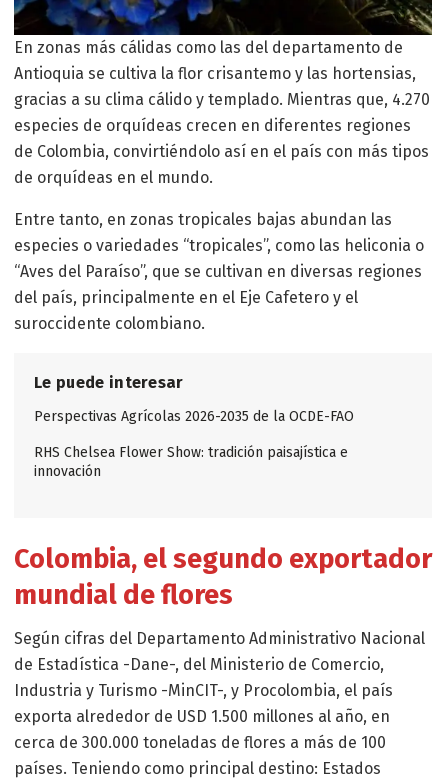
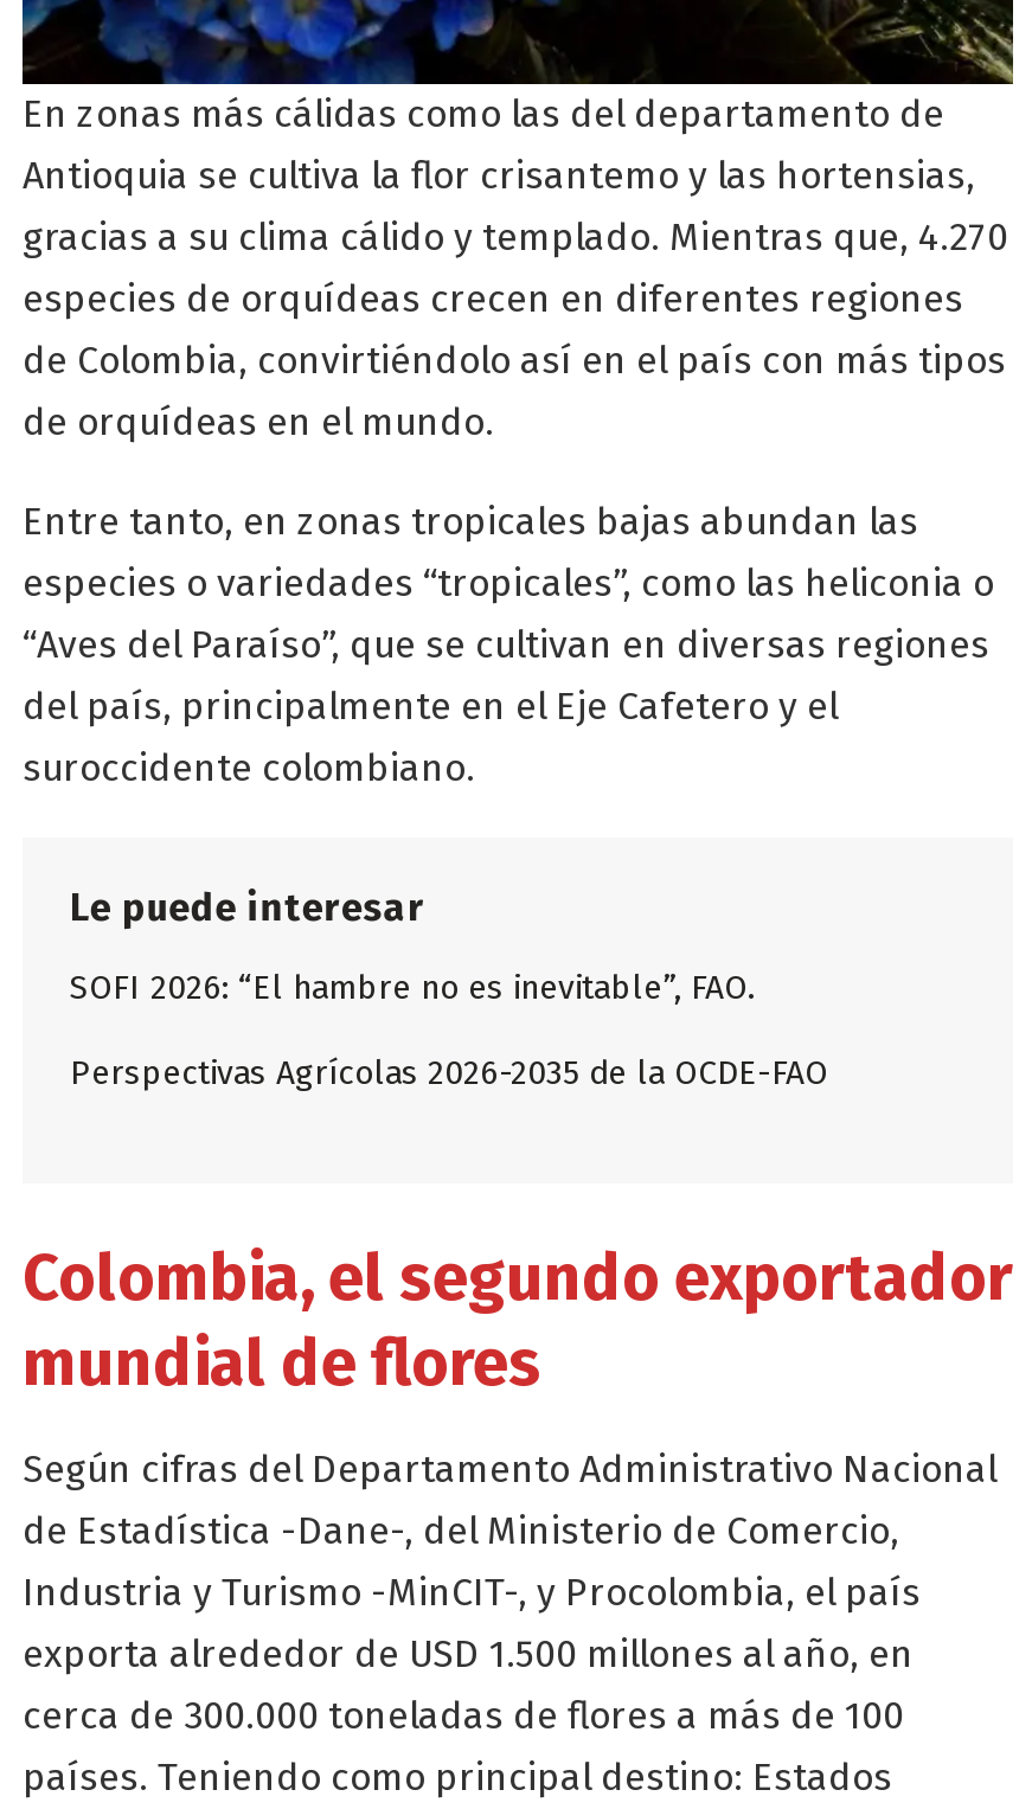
+ SOFI 2026: “El hambre no es inevitable”, FAO.

moved down: Perspectivas Agrícolas 2026-2035 de la OCDE-FAO

- RHS Chelsea Flower Show: tradición paisajística e
- innovación
